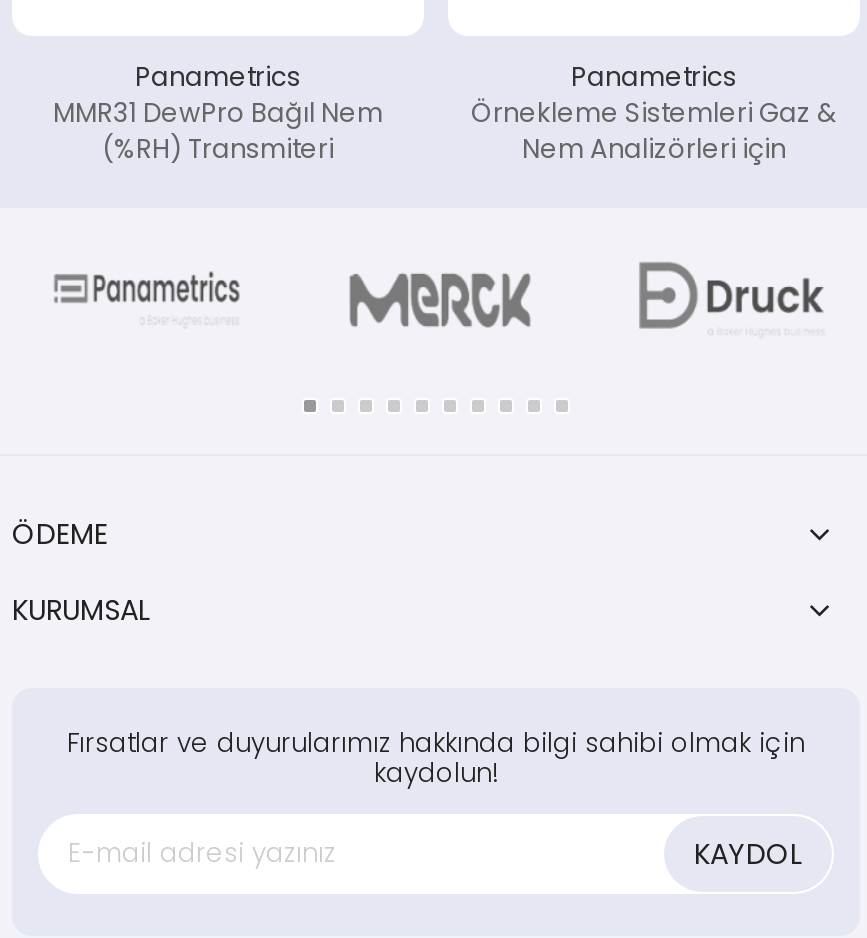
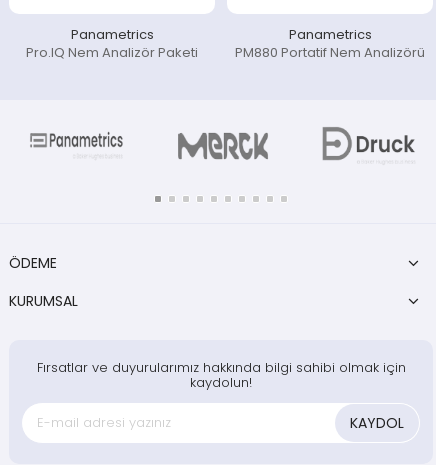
- MMR31 DewPro Bağıl Nem
- (%RH) Transmiteri
+ Pro.IQ Nem Analizör Paketi

- Örnekleme Sistemleri Gaz &
- Nem Analizörleri için
+ PM880 Portatif Nem Analizörü
